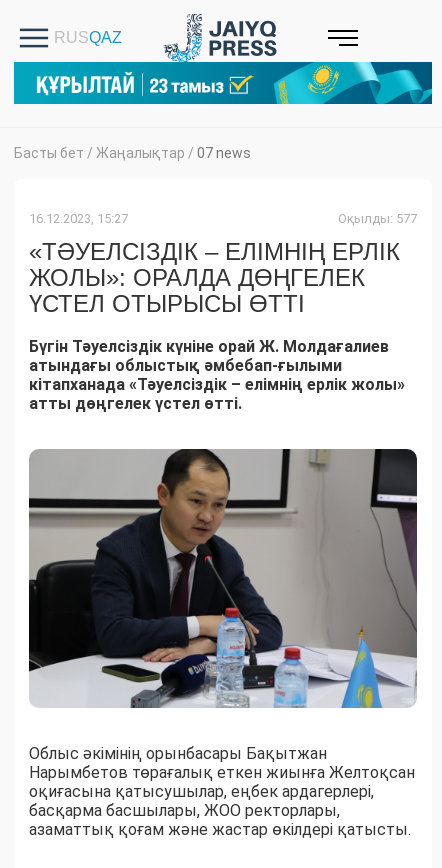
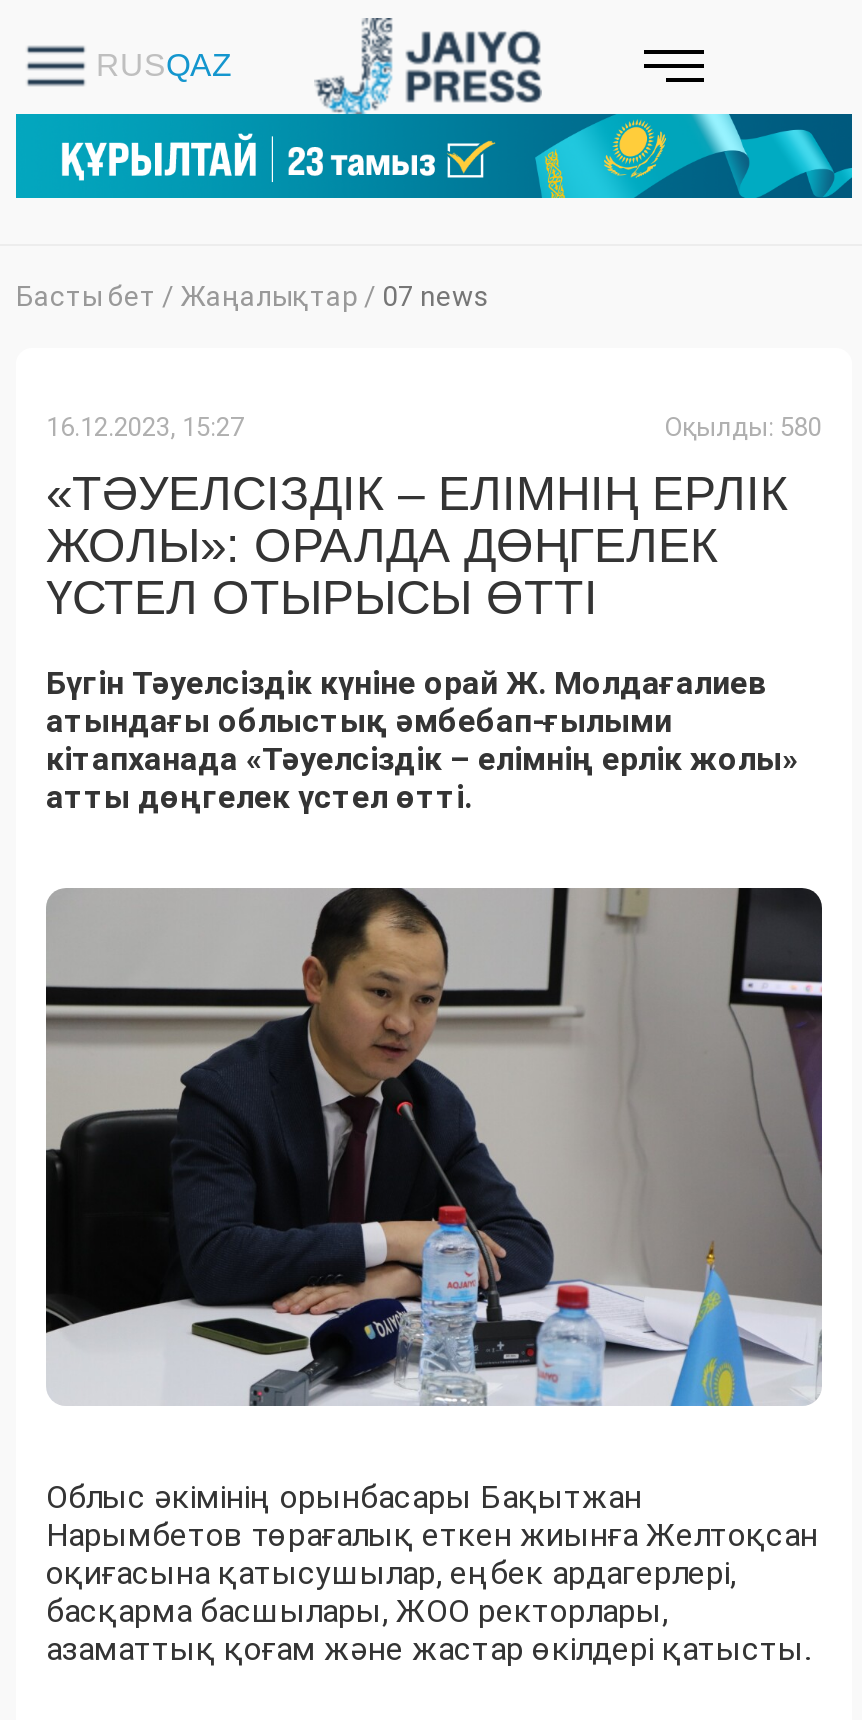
- Оқылды: 577
+ Оқылды: 580
